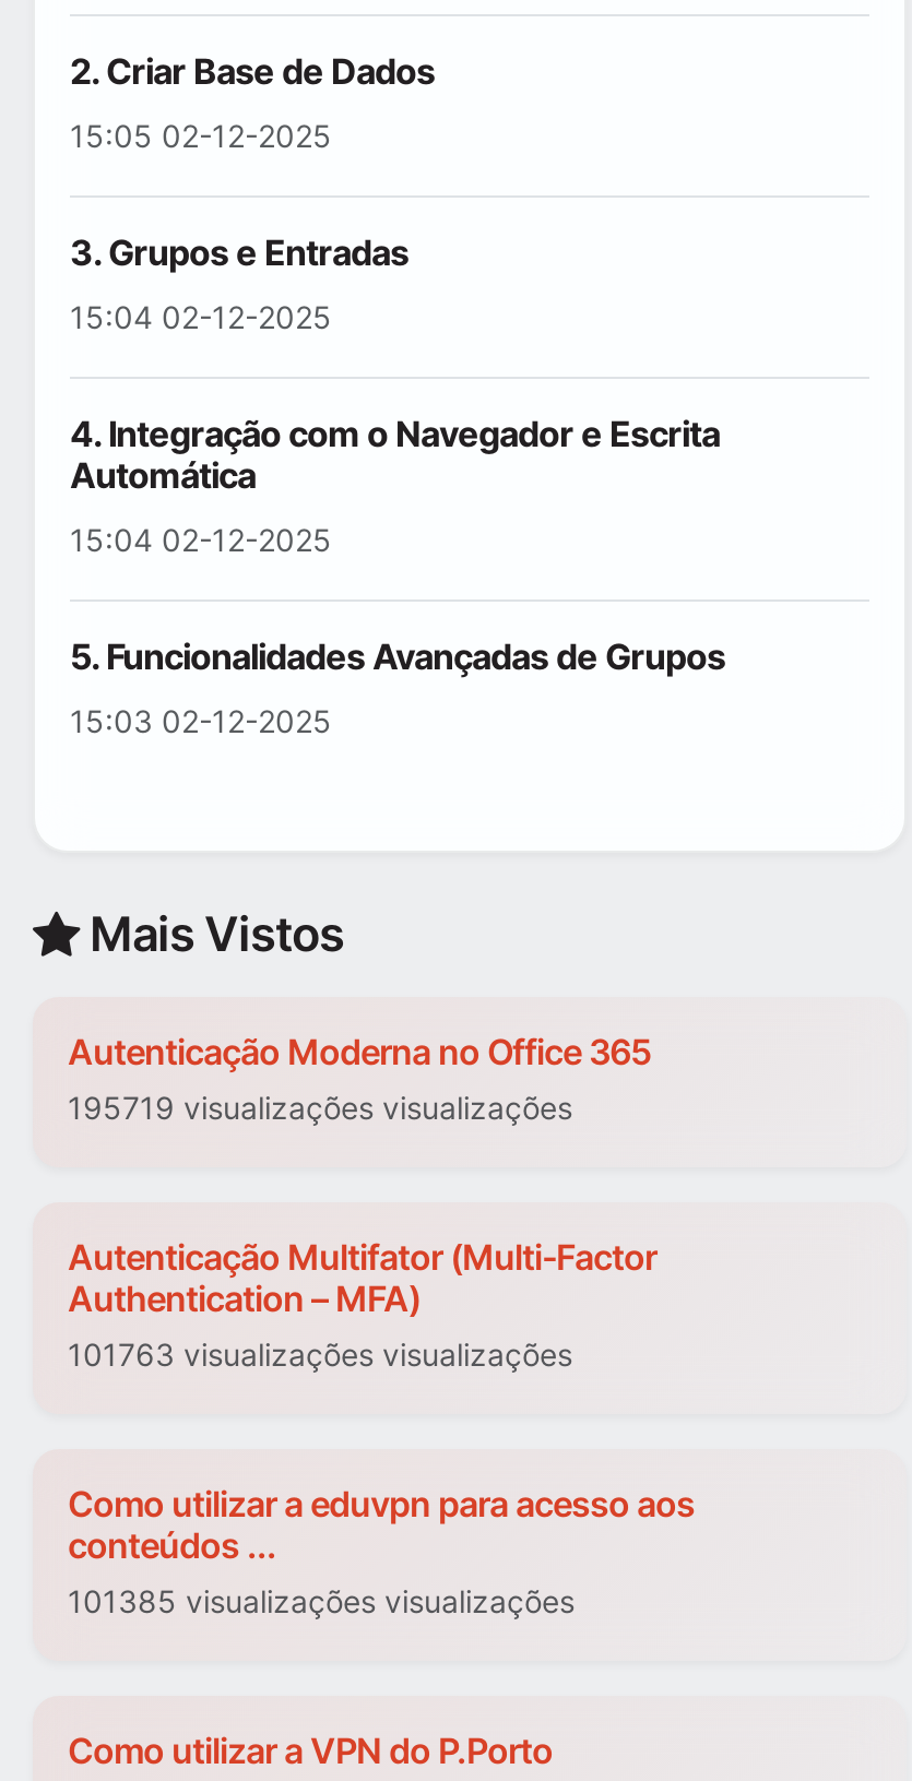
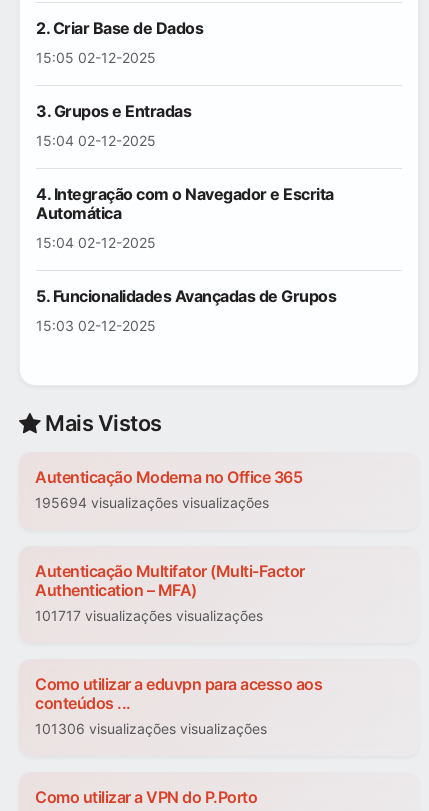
- 195719 visualizações visualizações
+ 195694 visualizações visualizações

- 101763 visualizações visualizações
+ 101717 visualizações visualizações

- 101385 visualizações visualizações
+ 101306 visualizações visualizações
